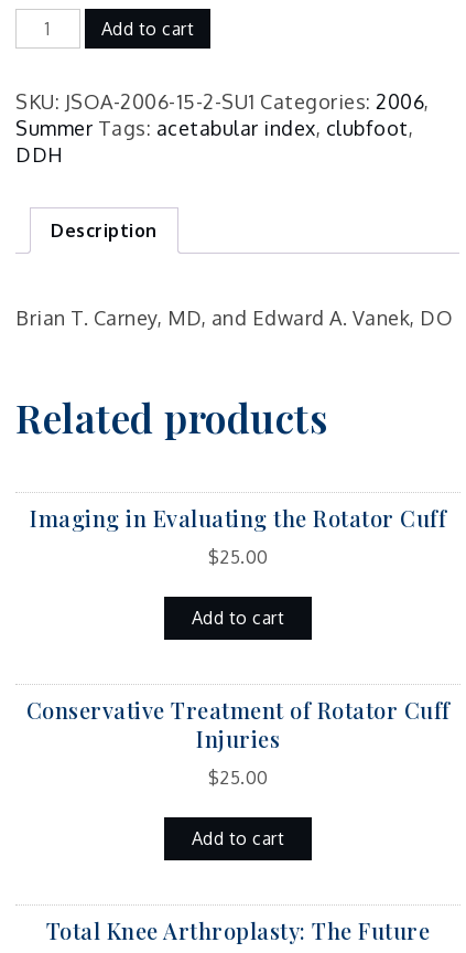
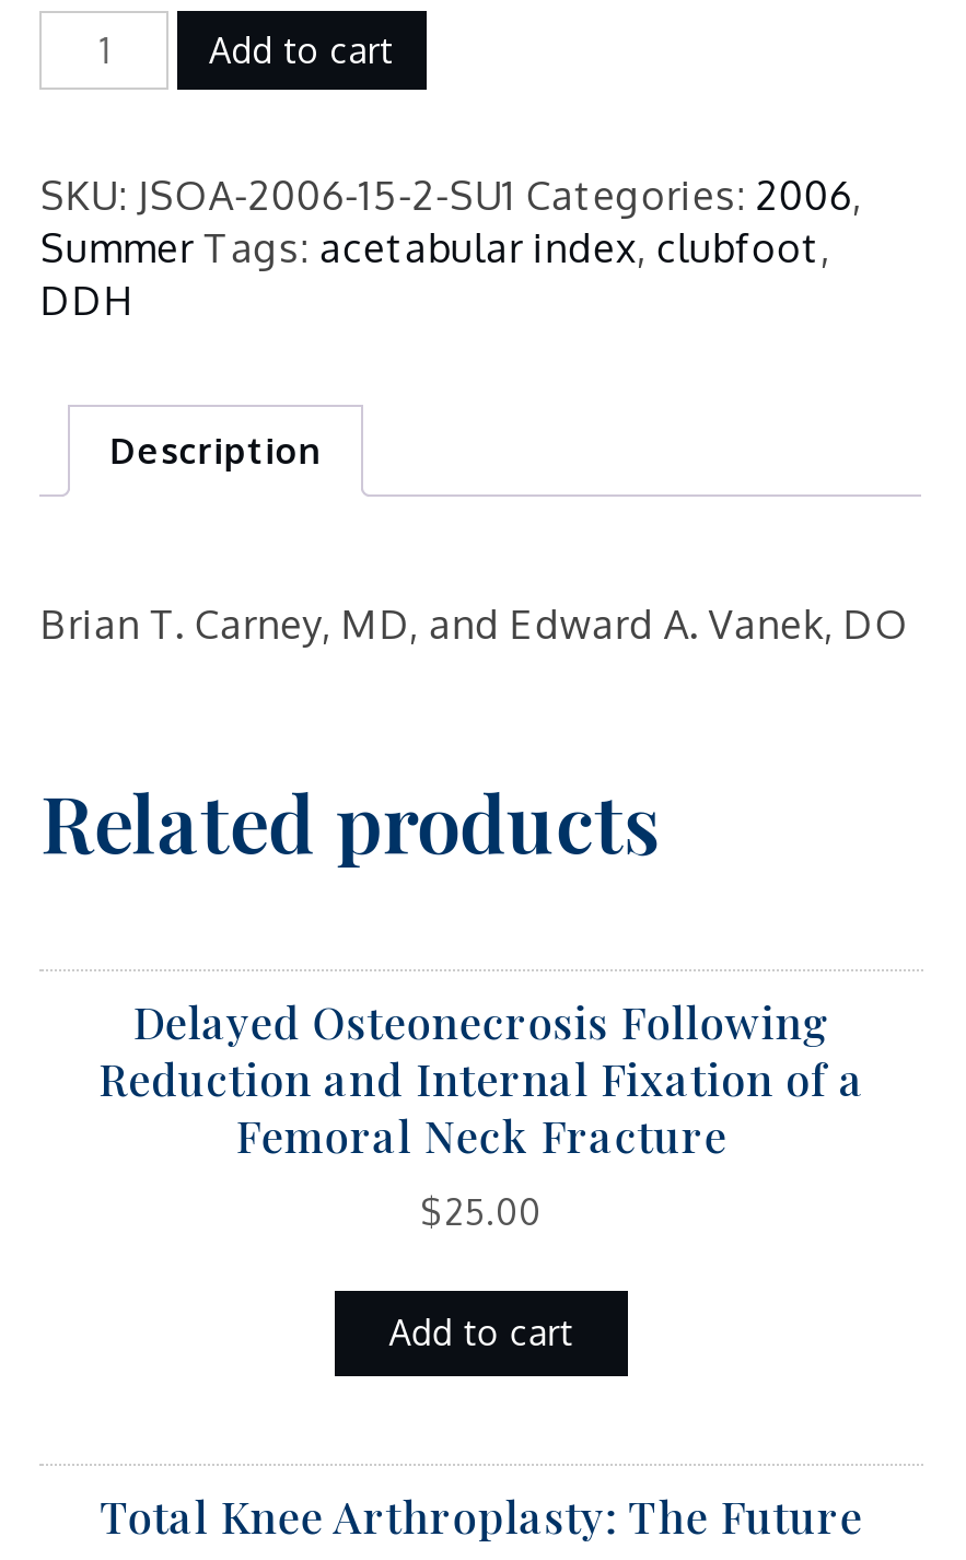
- Imaging in Evaluating the Rotator Cuff
- $25.00
- Add to cart
- Conservative Treatment of Rotator Cuff
- Injuries
+ Delayed Osteonecrosis Following
+ Reduction and Internal Fixation of a
+ Femoral Neck Fracture
